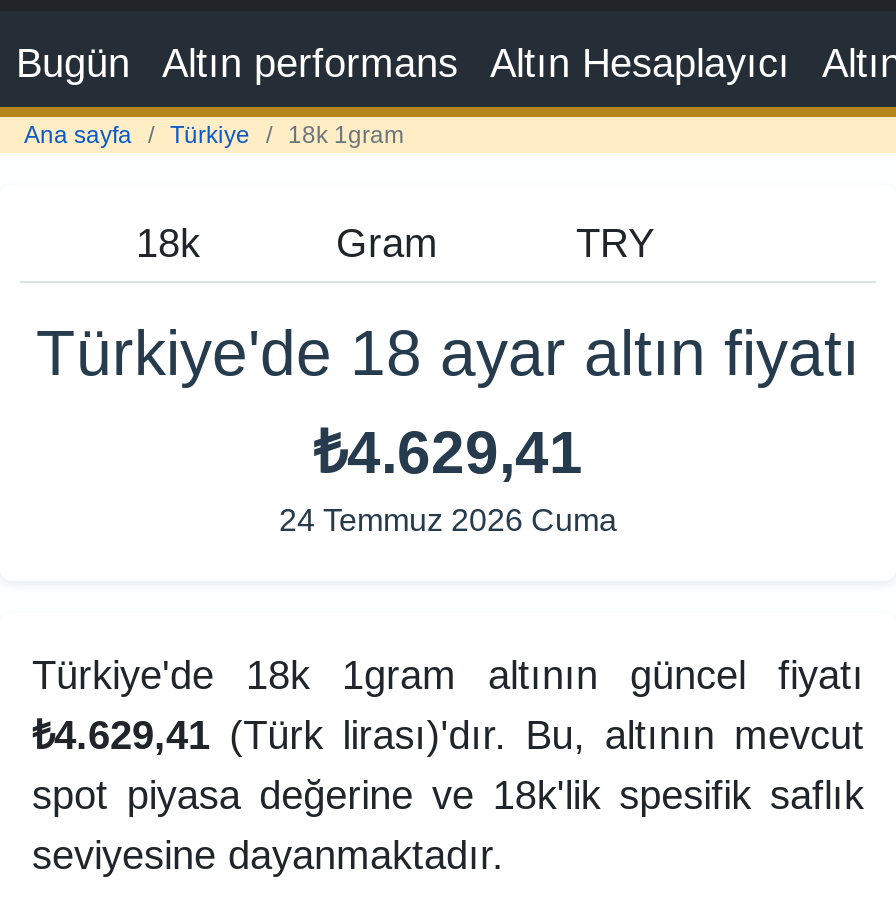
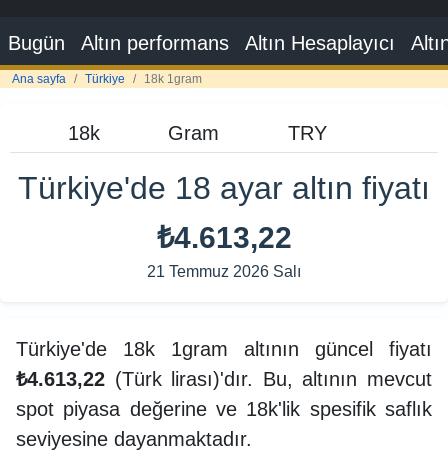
- ₺4.629,41
+ ₺4.613,22

- 24 Temmuz 2026 Cuma
+ 21 Temmuz 2026 Salı

- ₺4.629,41 (Türk lirası)'dır. Bu, altının mevcut
+ ₺4.613,22 (Türk lirası)'dır. Bu, altının mevcut
